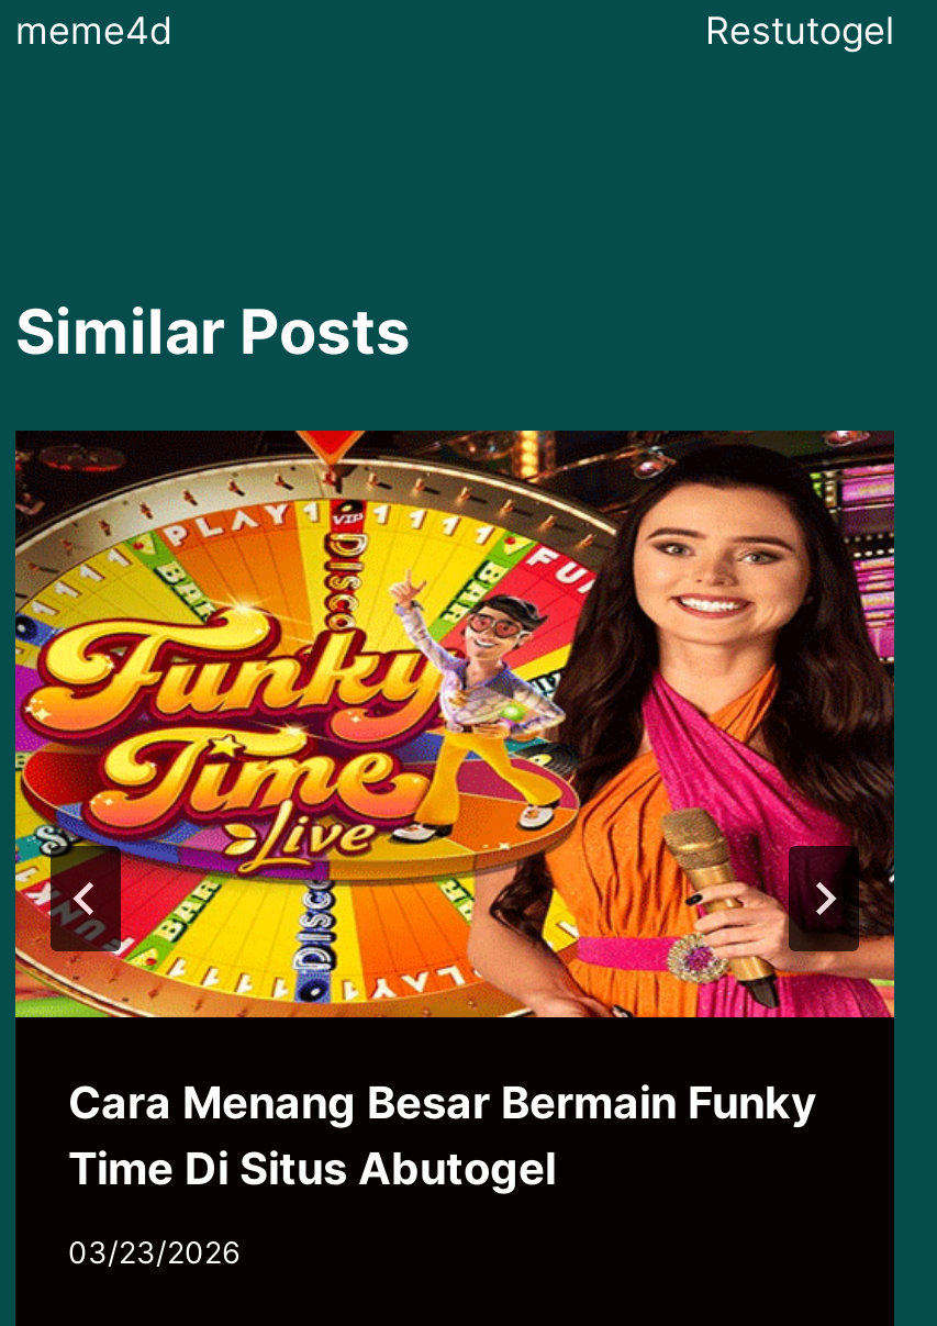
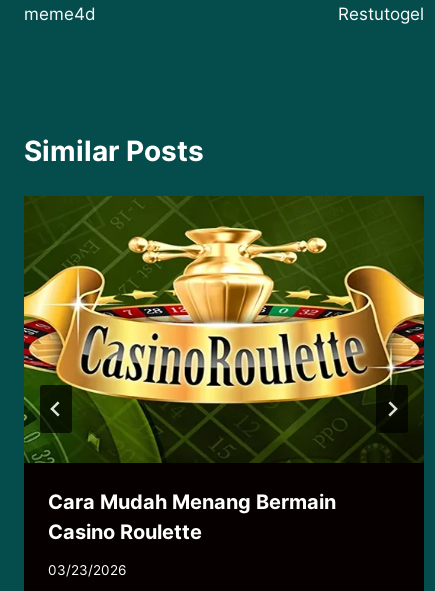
- [image]
- Cara Menang Besar Bermain Funky
- Time Di Situs Abutogel
+ [image]
+ Cara Mudah Menang Bermain
+ Casino Roulette
